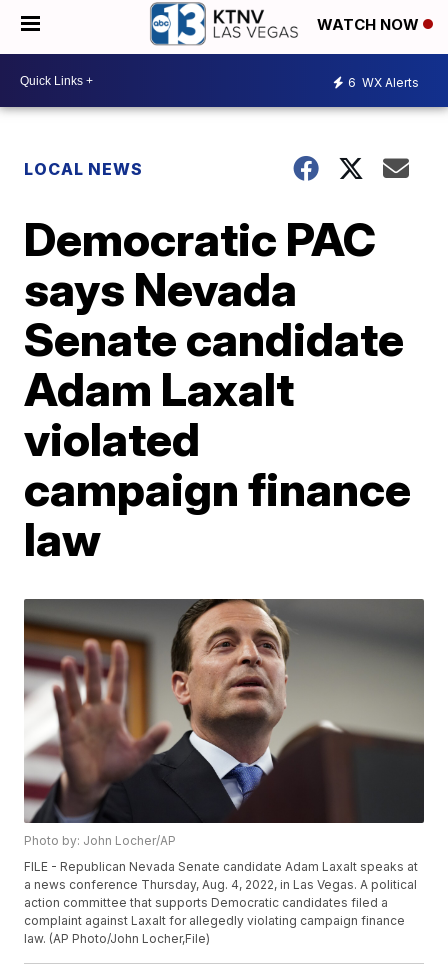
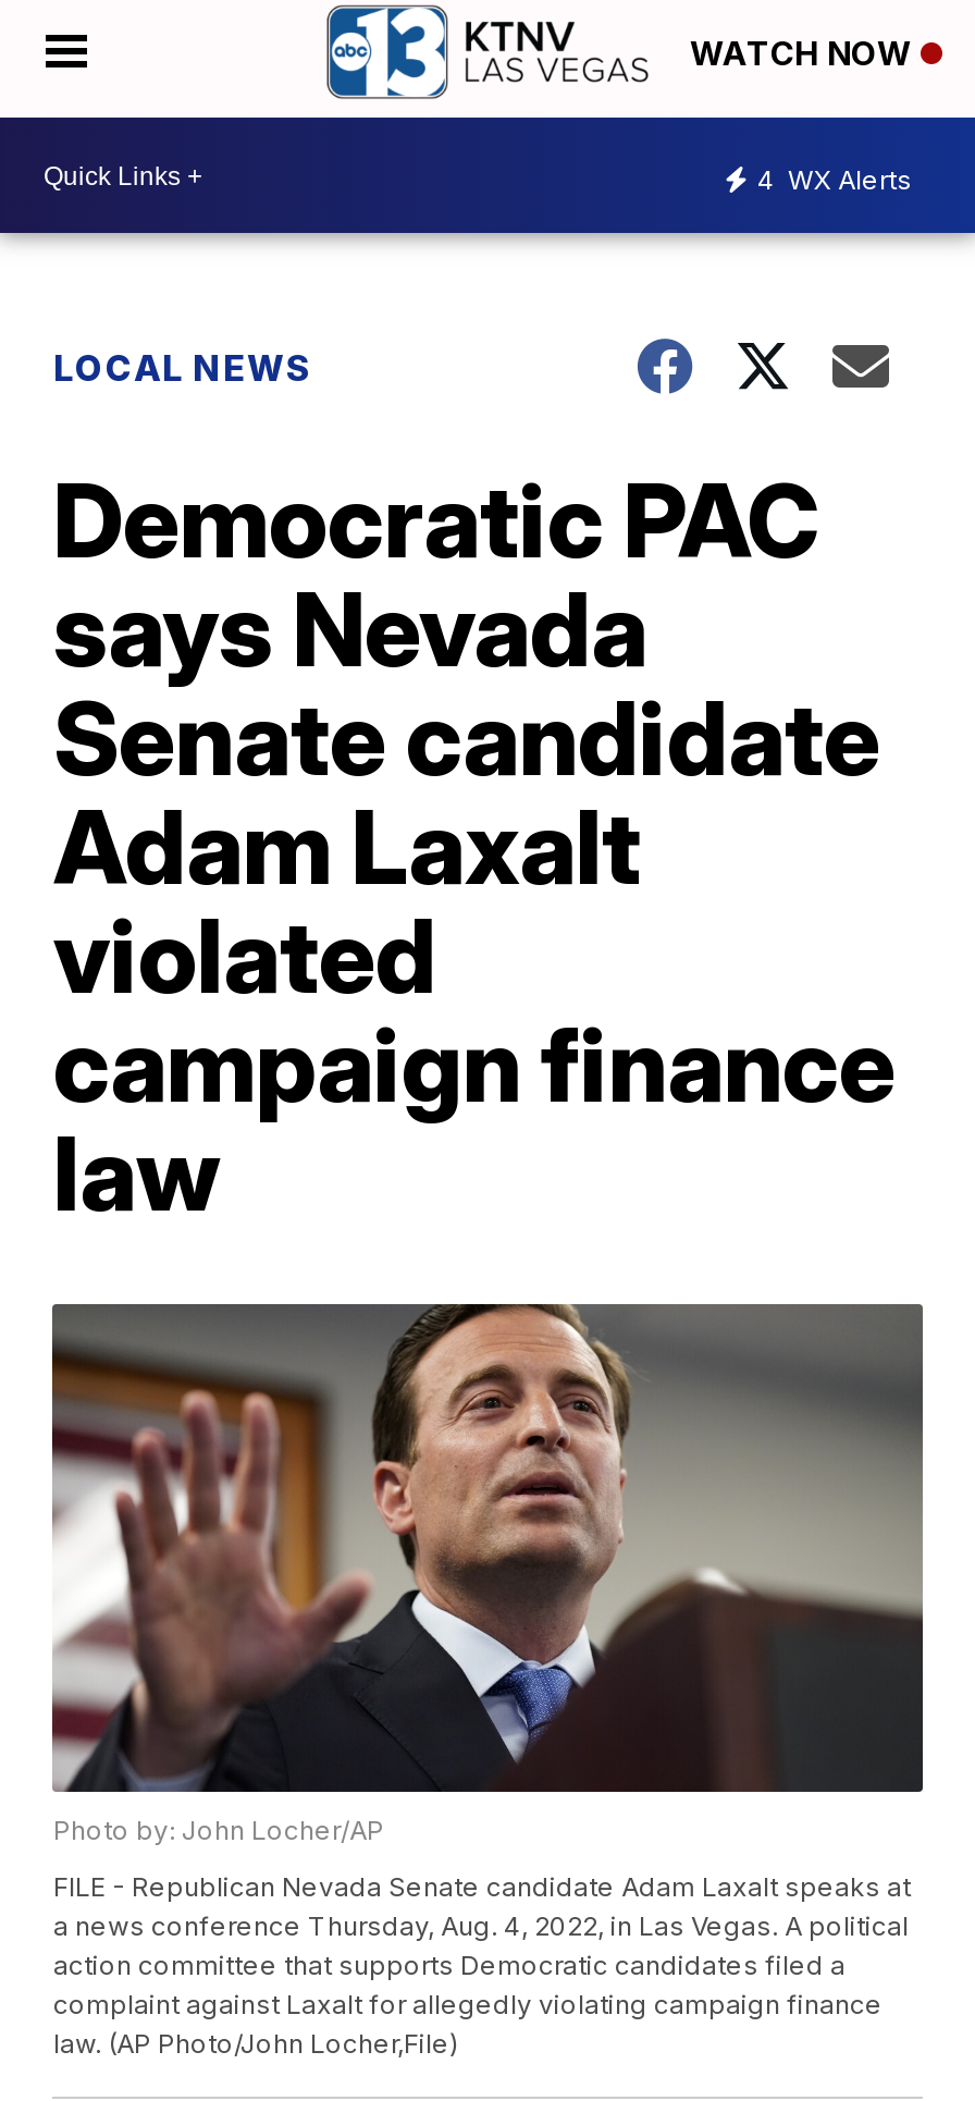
- 6 WX Alerts
+ 4 WX Alerts
